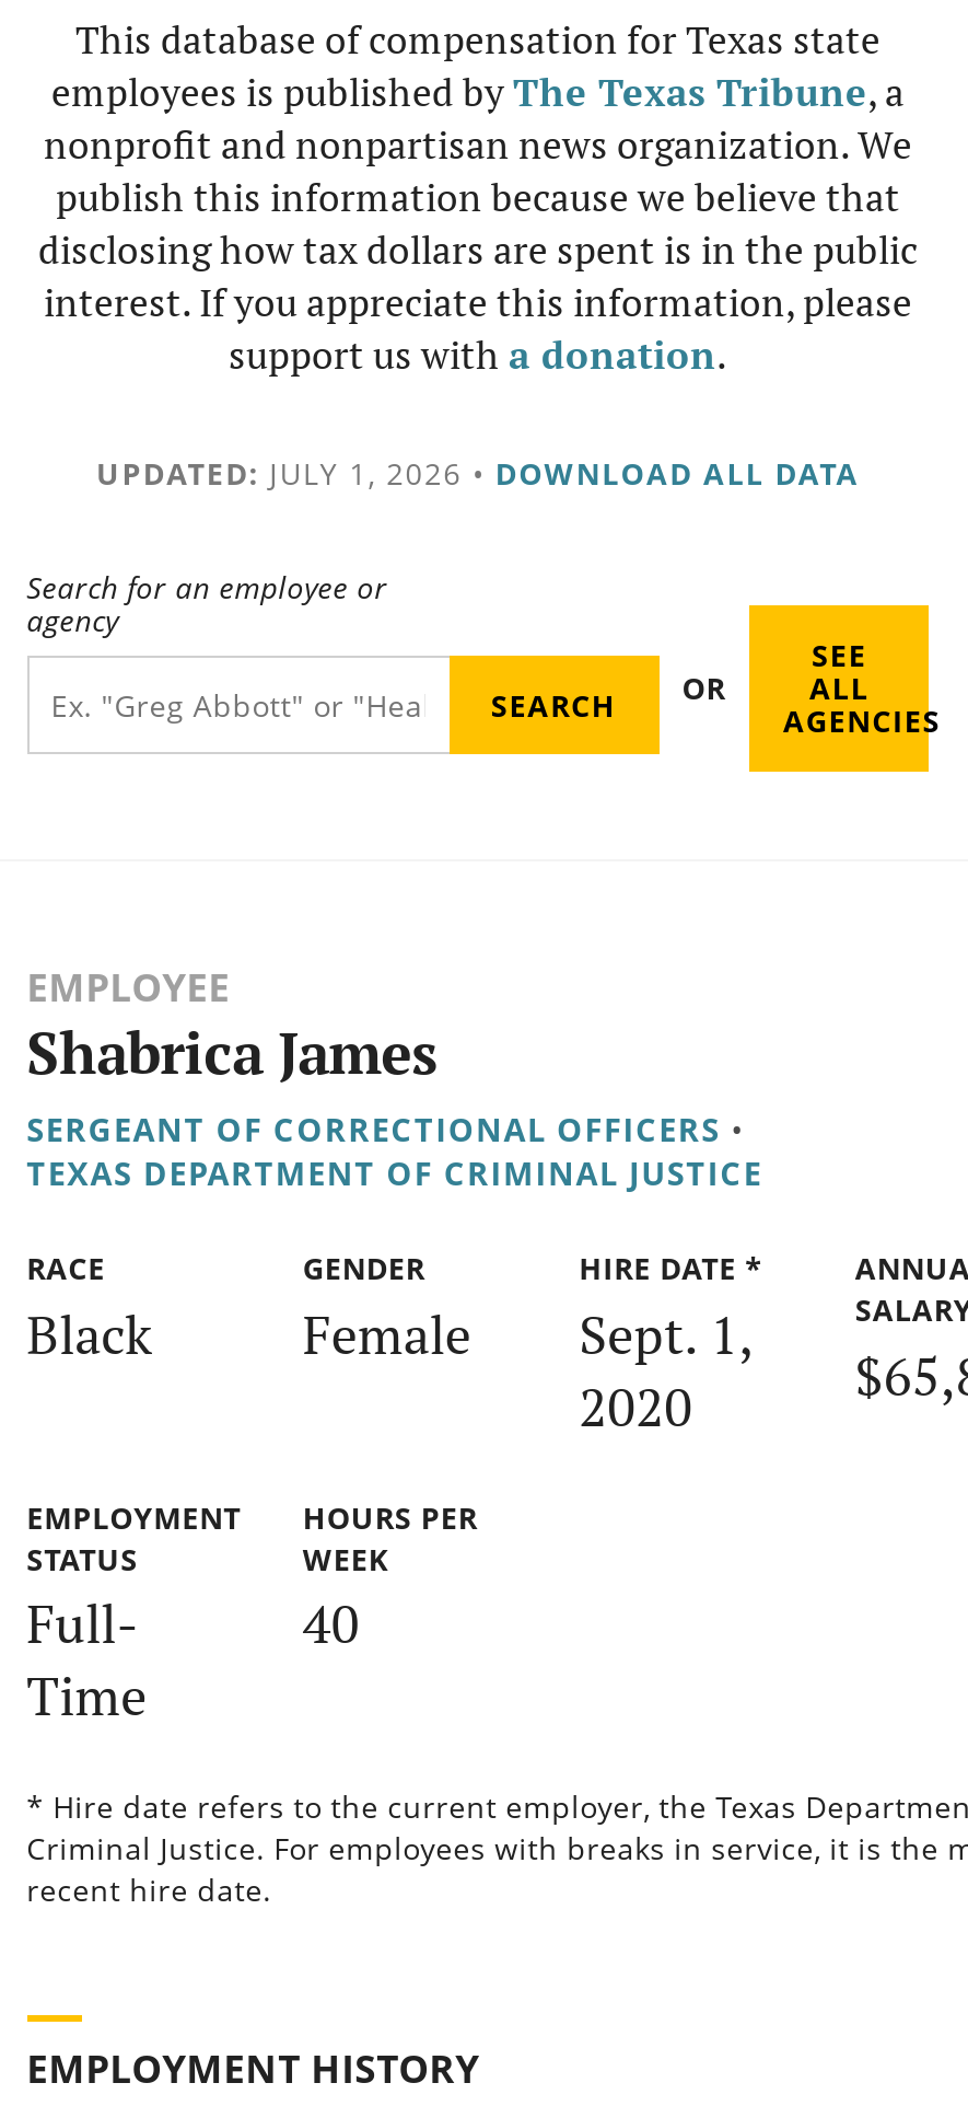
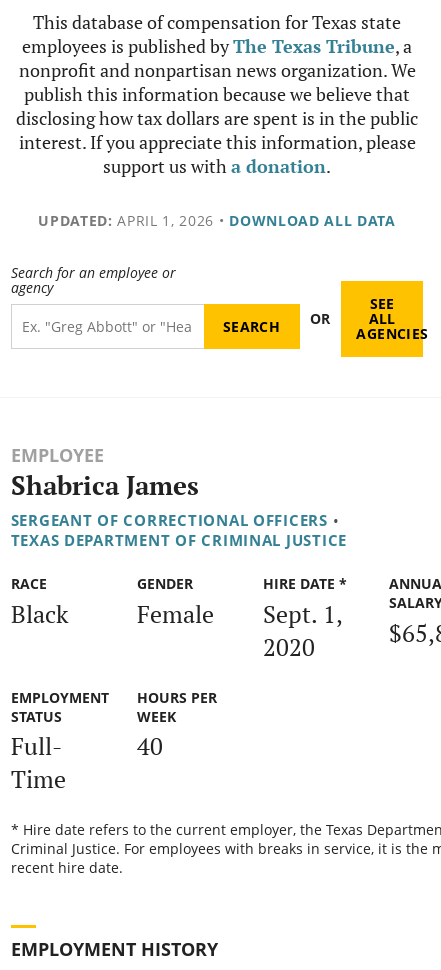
- UPDATED: JULY 1, 2026 • DOWNLOAD ALL DATA
+ UPDATED: APRIL 1, 2026 • DOWNLOAD ALL DATA
